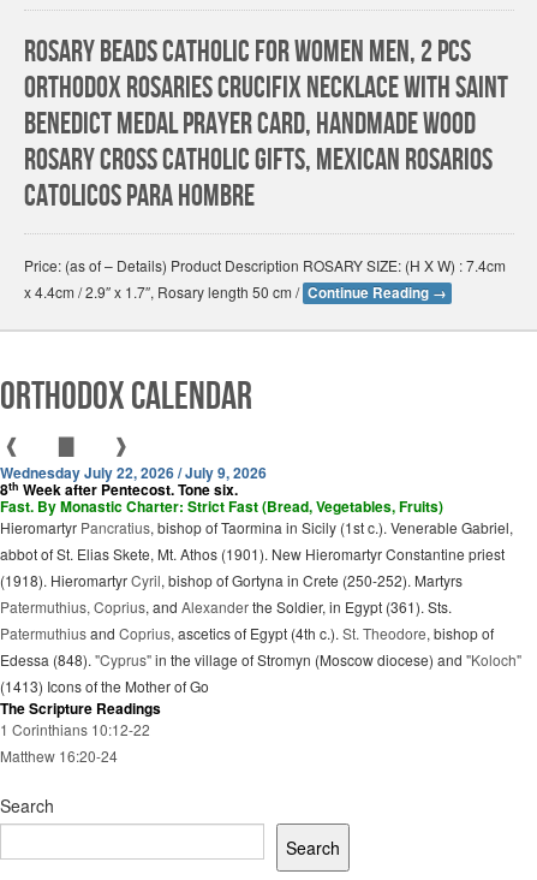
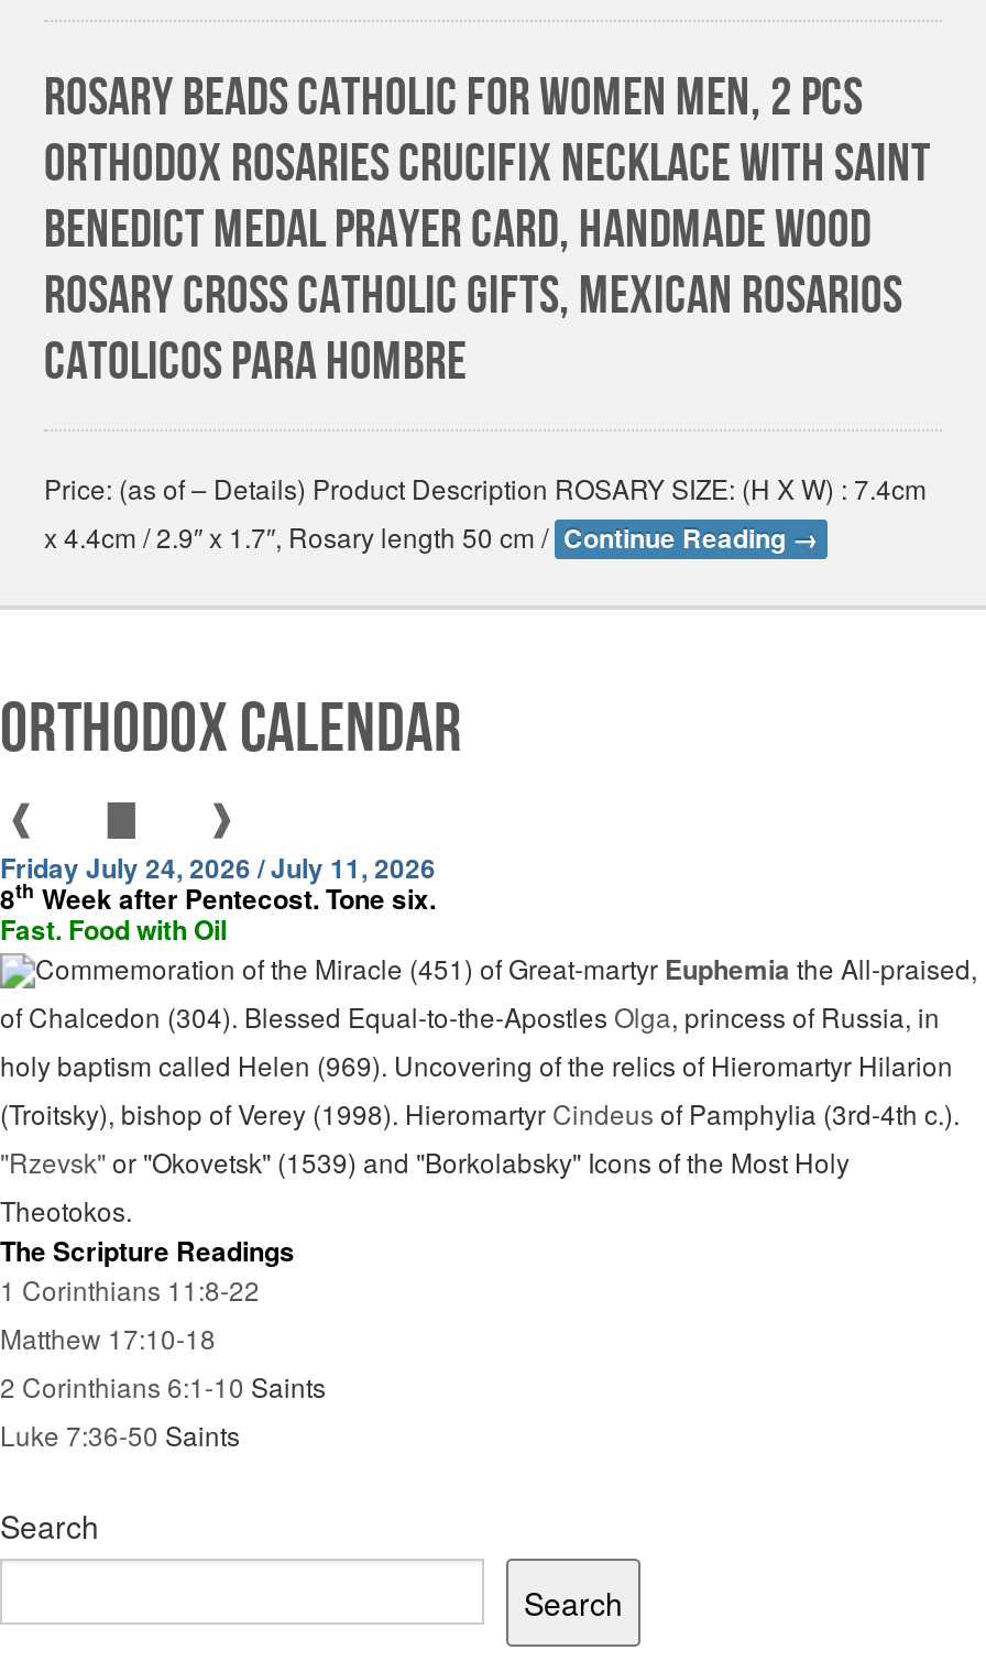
- Wednesday July 22, 2026 / July 9, 2026
+ Friday July 24, 2026 / July 11, 2026

- Fast. By Monastic Charter: Strict Fast (Bread, Vegetables, Fruits)
- Hieromartyr Pancratius, bishop of Taormina in Sicily (1st c.). Venerable Gabriel,
- abbot of St. Elias Skete, Mt. Athos (1901). New Hieromartyr Constantine priest
- (1918). Hieromartyr Cyril, bishop of Gortyna in Crete (250-252). Martyrs
- Patermuthius, Coprius, and Alexander the Soldier, in Egypt (361). Sts.
- Patermuthius and Coprius, ascetics of Egypt (4th c.). St. Theodore, bishop of
- Edessa (848). "Cyprus" in the village of Stromyn (Moscow diocese) and "Koloch"
- (1413) Icons of the Mother of Go
+ Fast. Food with Oil
+ Commemoration of the Miracle (451) of Great-martyr Euphemia the All-praised,
+ of Chalcedon (304). Blessed Equal-to-the-Apostles Olga, princess of Russia, in
+ holy baptism called Helen (969). Uncovering of the relics of Hieromartyr Hilarion
+ (Troitsky), bishop of Verey (1998). Hieromartyr Cindeus of Pamphylia (3rd-4th c.).
+ "Rzevsk" or "Okovetsk" (1539) and "Borkolabsky" Icons of the Most Holy
+ Theotokos.

moved up: The Scripture Readings

- 1 Corinthians 10:12-22
- Matthew 16:20-24
+ 1 Corinthians 11:8-22
+ Matthew 17:10-18
+ 2 Corinthians 6:1-10 Saints
+ Luke 7:36-50 Saints
